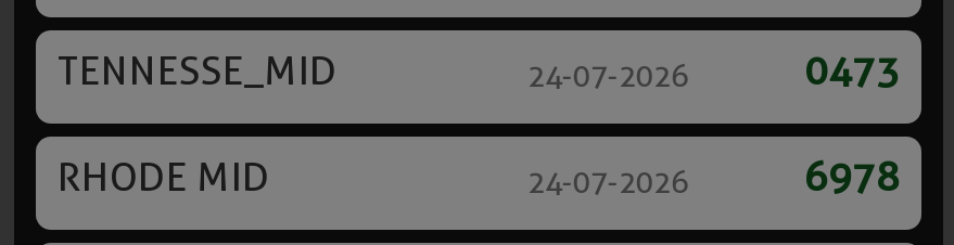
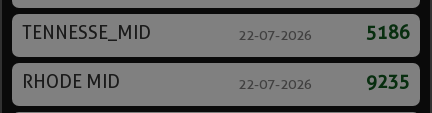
- 24-07-2026
+ 22-07-2026

- 0473
+ 5186

- 24-07-2026
+ 22-07-2026

- 6978
+ 9235
